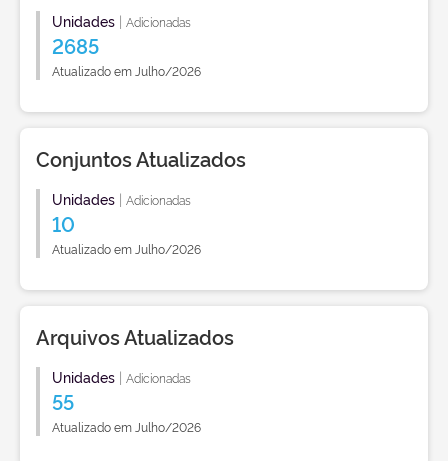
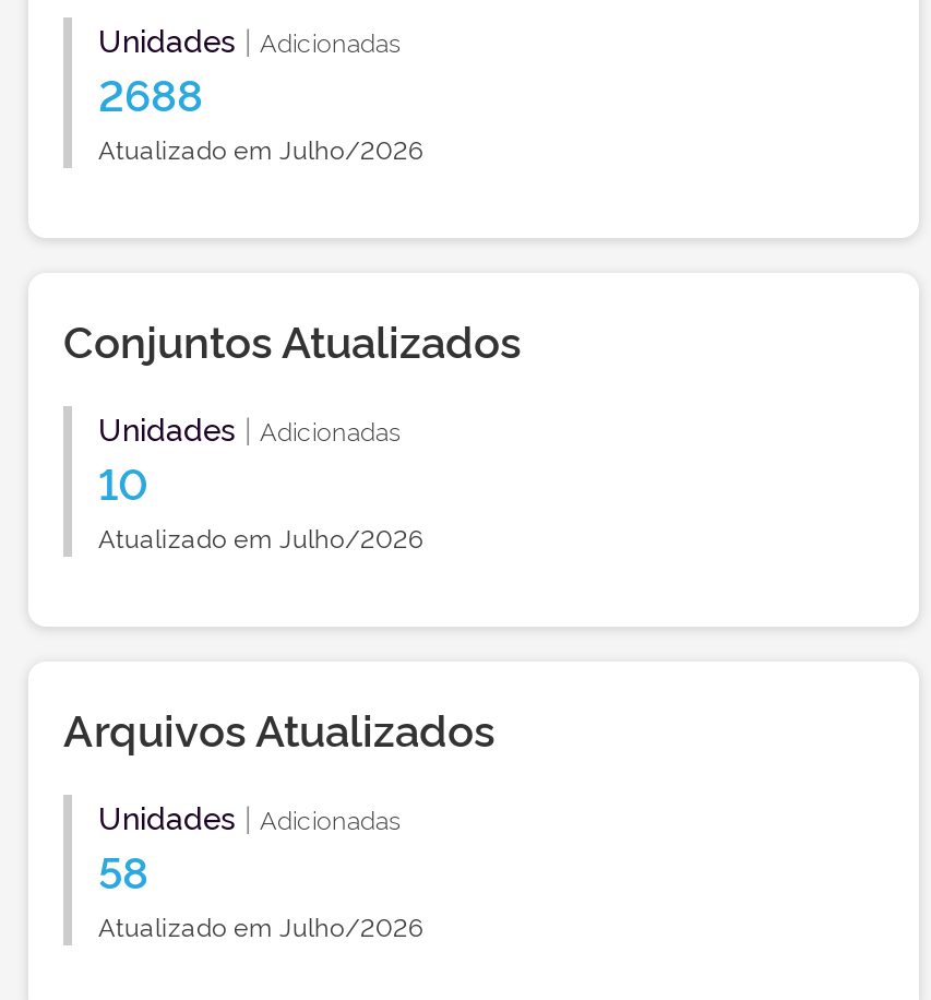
- 2685
+ 2688

- 55
+ 58
